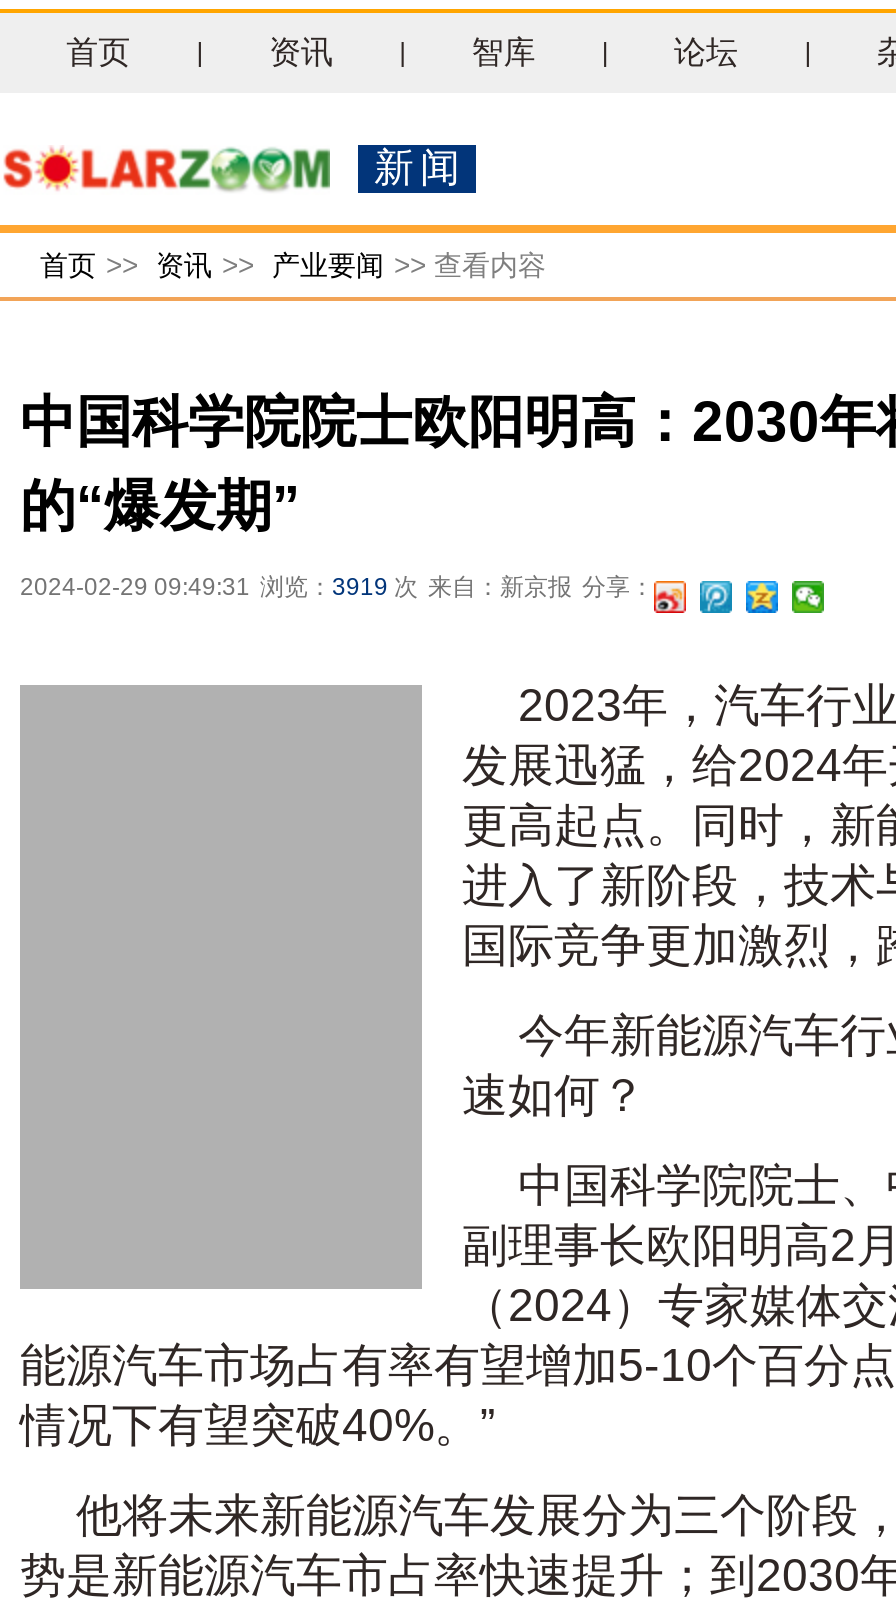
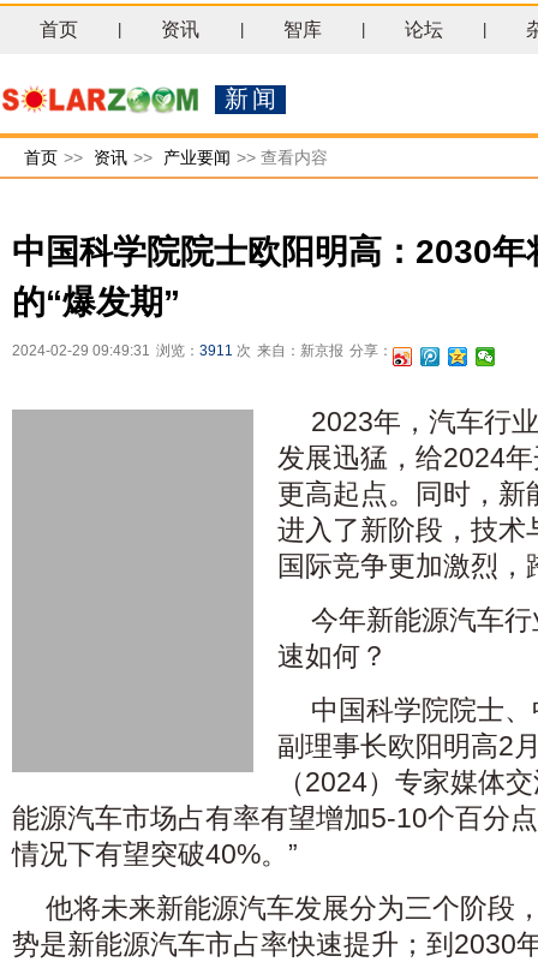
- 2024-02-29 09:49:31 浏览：3919次 来自：新京报 分享：
+ 2024-02-29 09:49:31 浏览：3911次 来自：新京报 分享：
